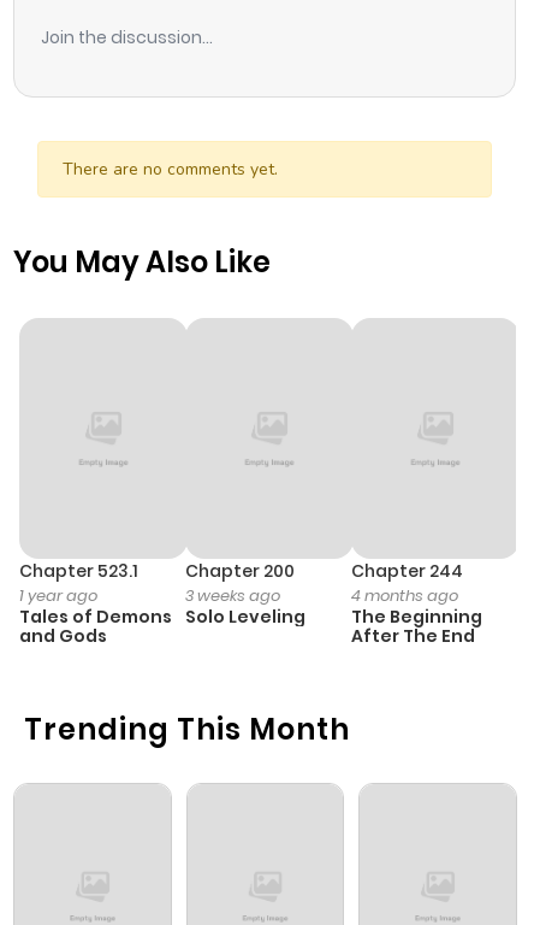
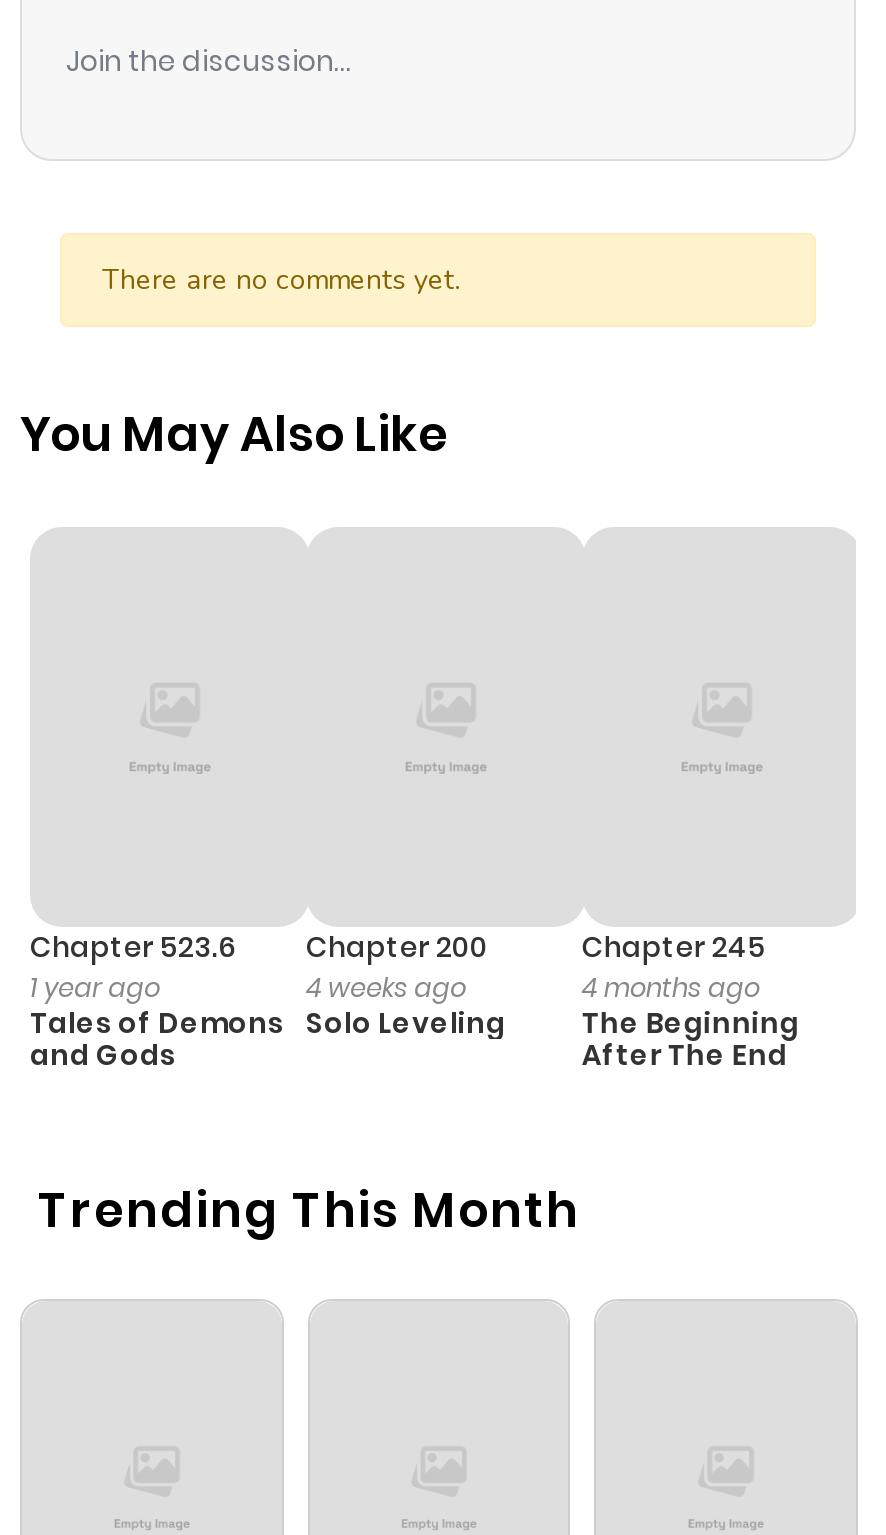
- Chapter 523.1 Chapter 200
+ Chapter 523.6 Chapter 200

- Chapter 244
+ Chapter 245

- 3 weeks ago
+ 4 weeks ago
